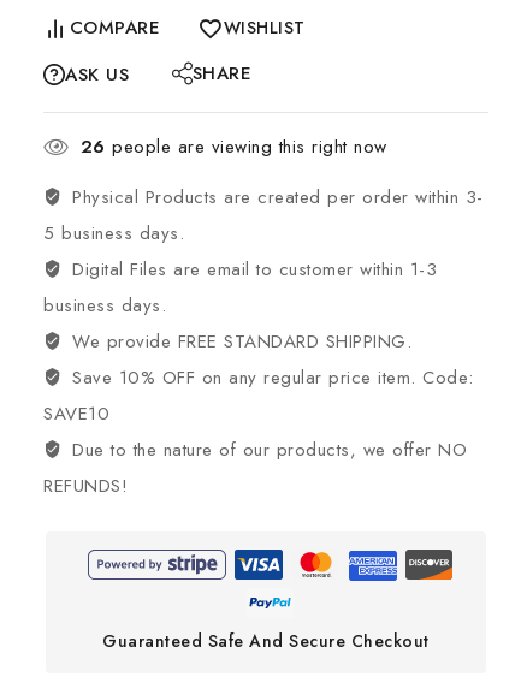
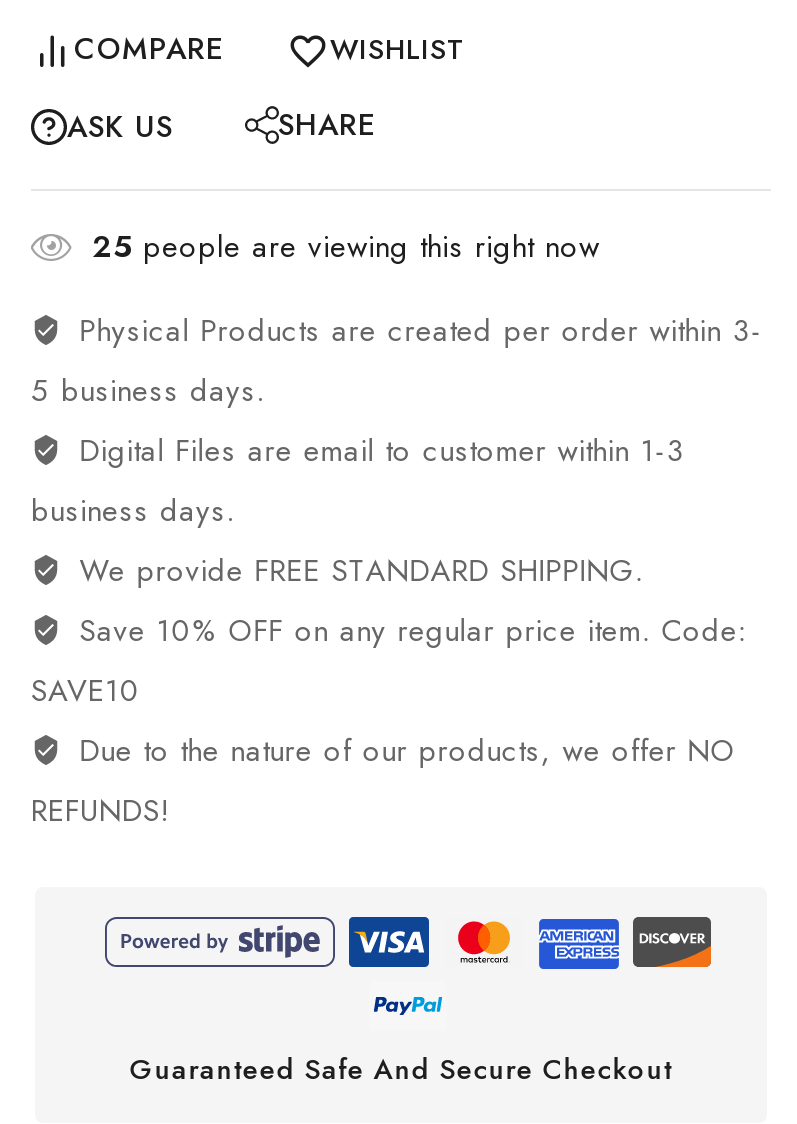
- 26 people are viewing this right now
+ 25 people are viewing this right now
